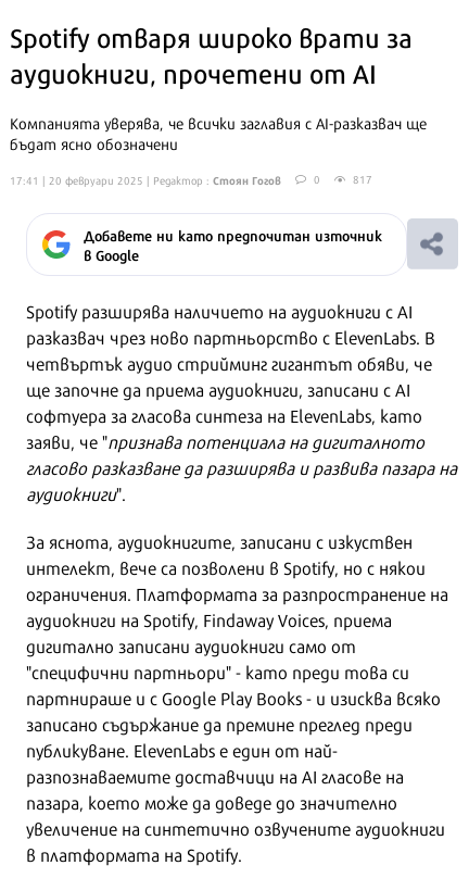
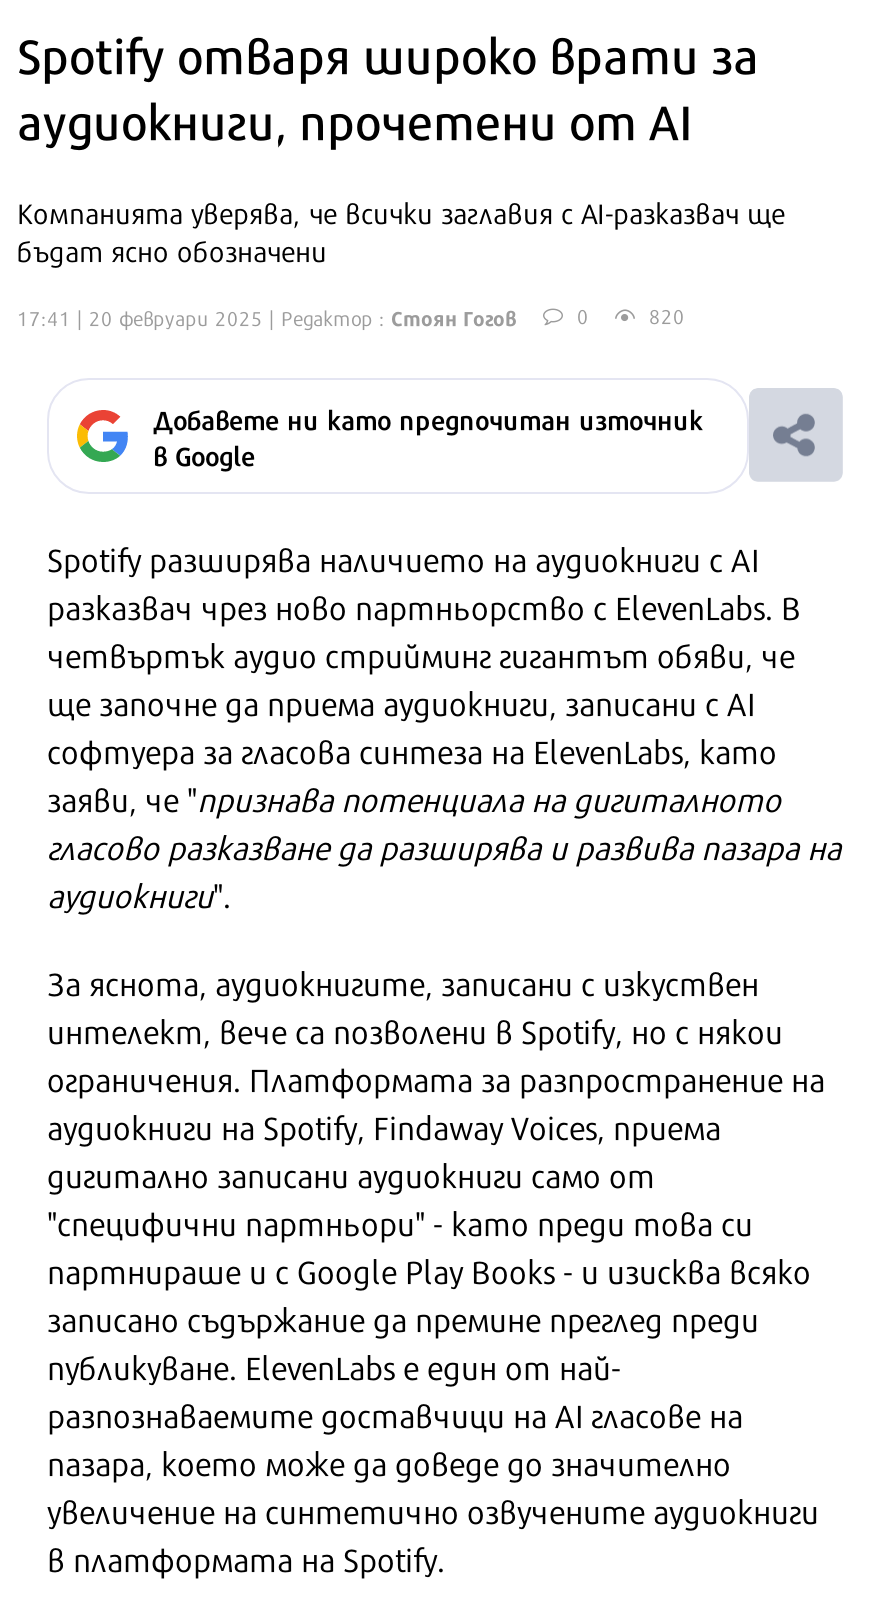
- 817
+ 820
